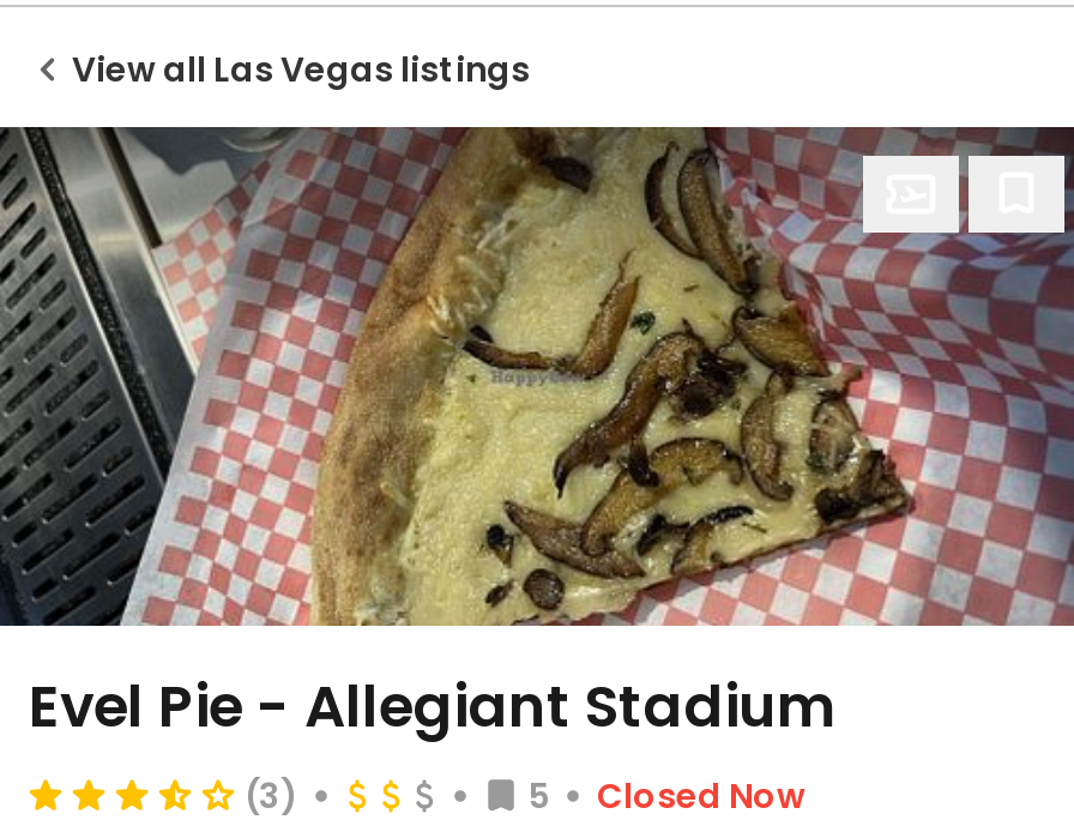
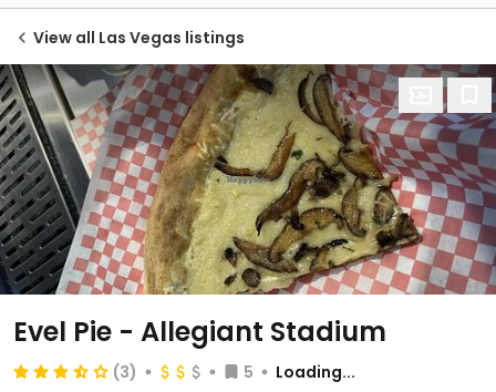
- Closed Now
+ Loading...
